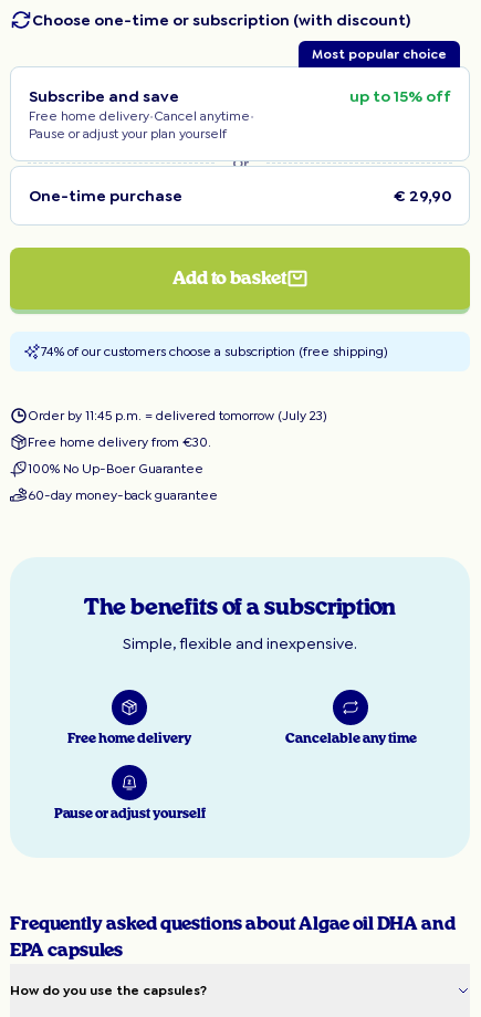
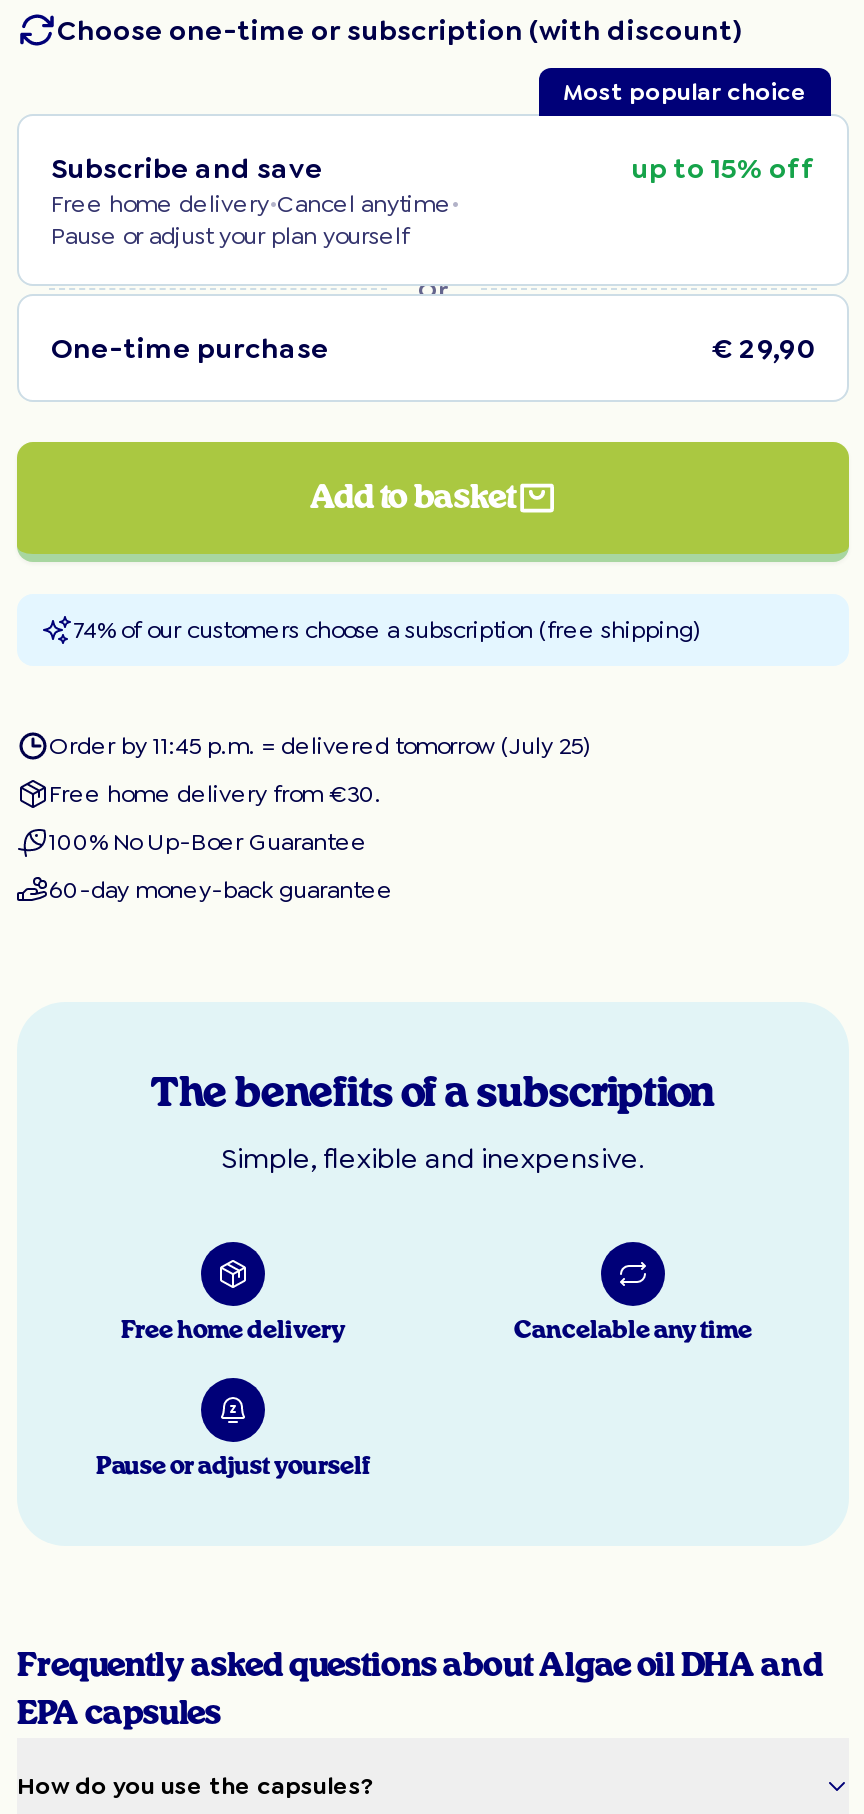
- Order by 11:45 p.m. = delivered tomorrow (July 23)
+ Order by 11:45 p.m. = delivered tomorrow (July 25)
